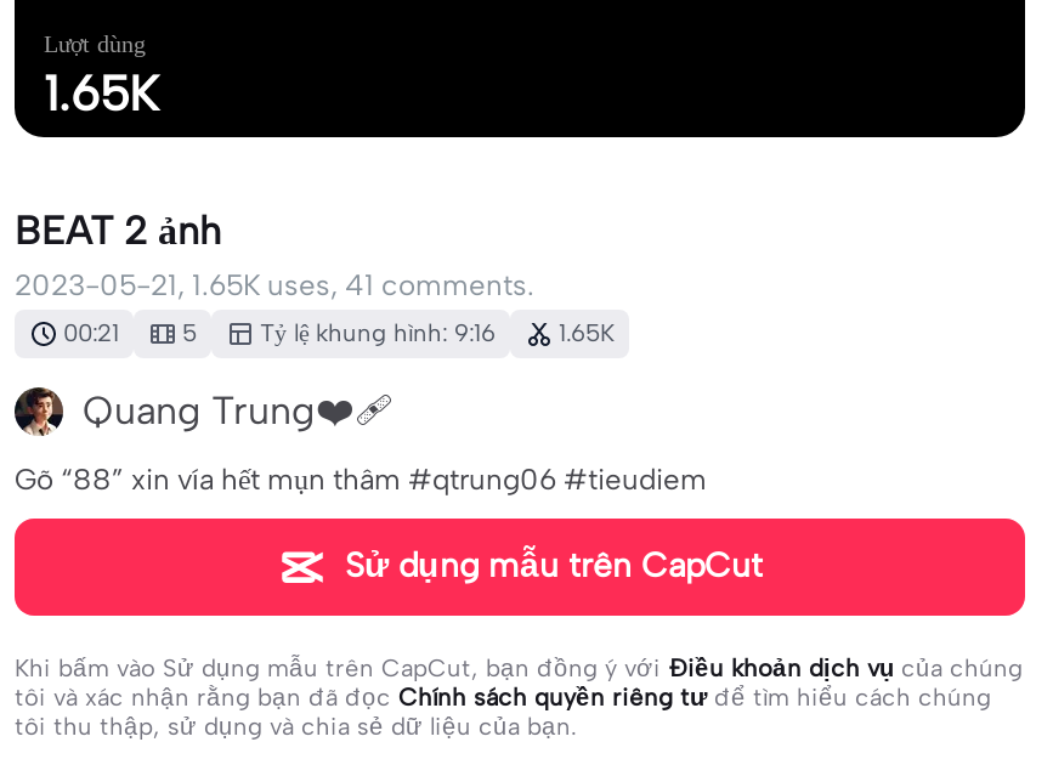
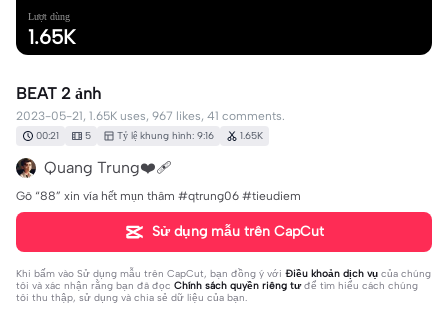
- 2023-05-21, 1.65K uses, 41 comments.
+ 2023-05-21, 1.65K uses, 967 likes, 41 comments.
